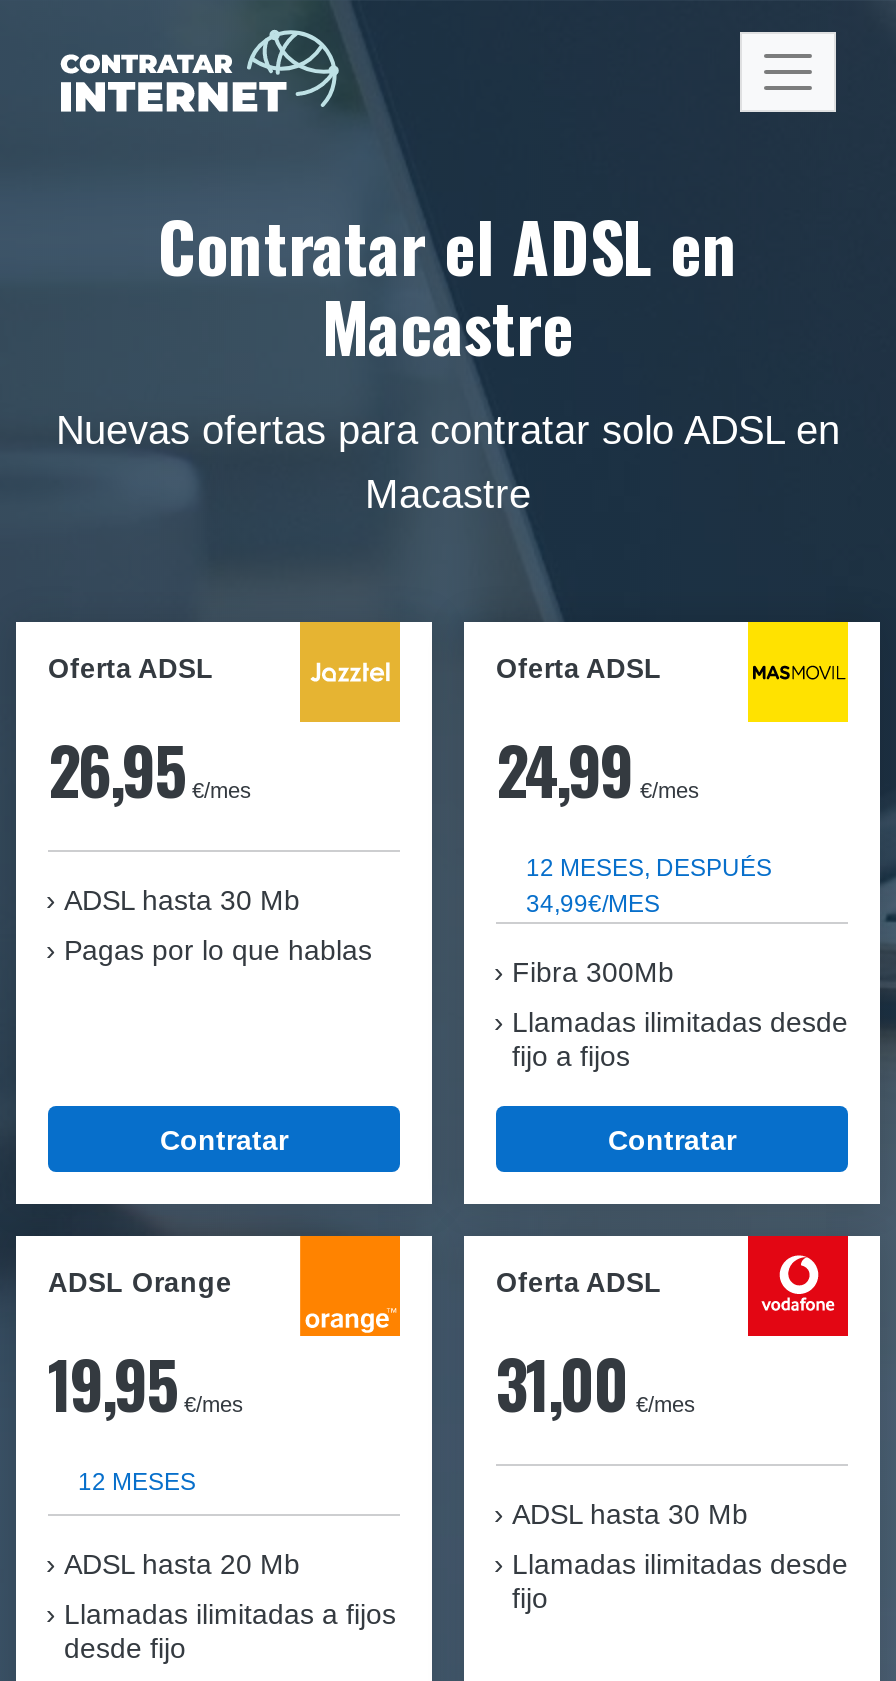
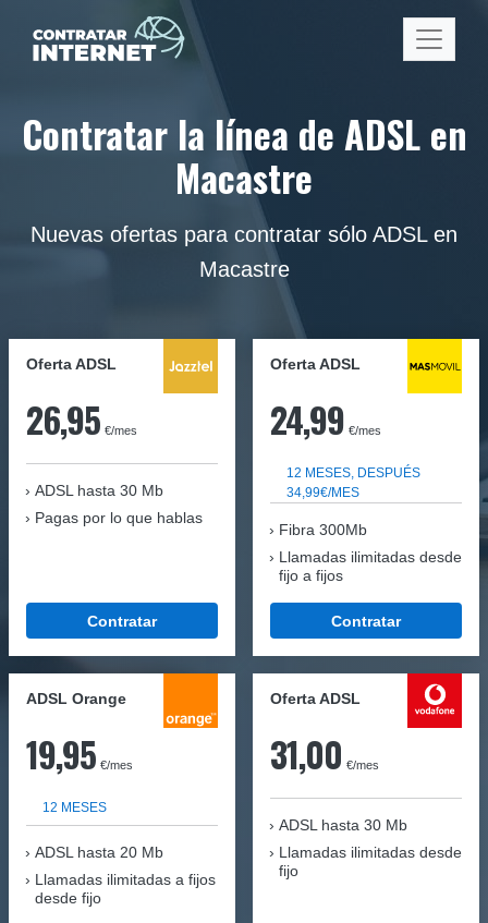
- Contratar el ADSL en
+ Contratar la línea de ADSL en

- Nuevas ofertas para contratar solo ADSL en
+ Nuevas ofertas para contratar sólo ADSL en
